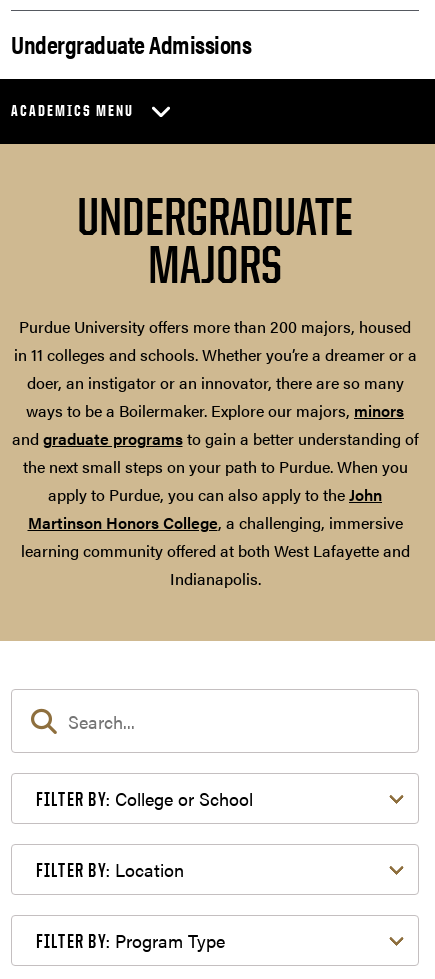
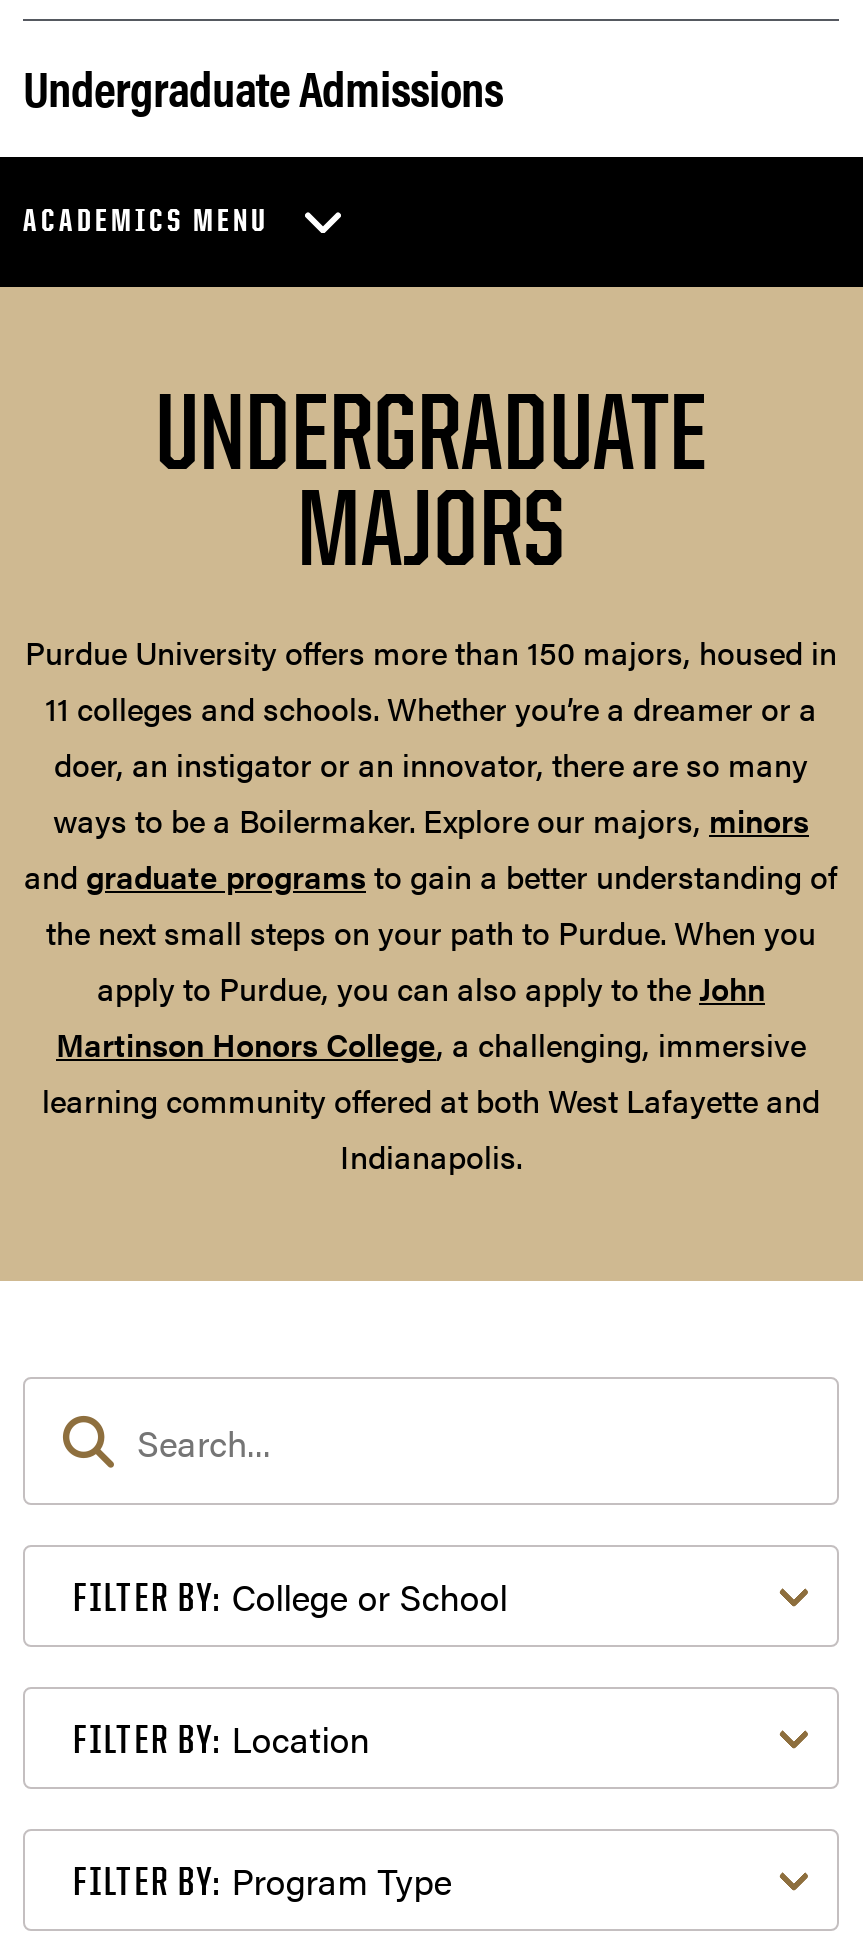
- Purdue University offers more than 200 majors, housed
- in 11 colleges and schools. Whether you’re a dreamer or a
+ Purdue University offers more than 150 majors, housed in
+ 11 colleges and schools. Whether you’re a dreamer or a
